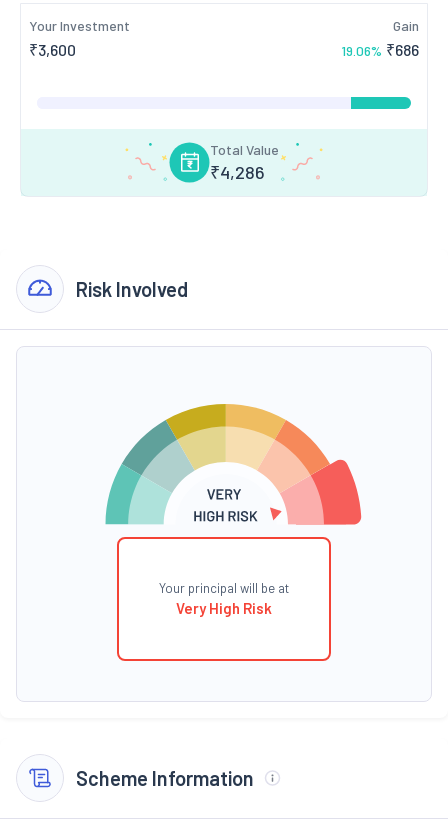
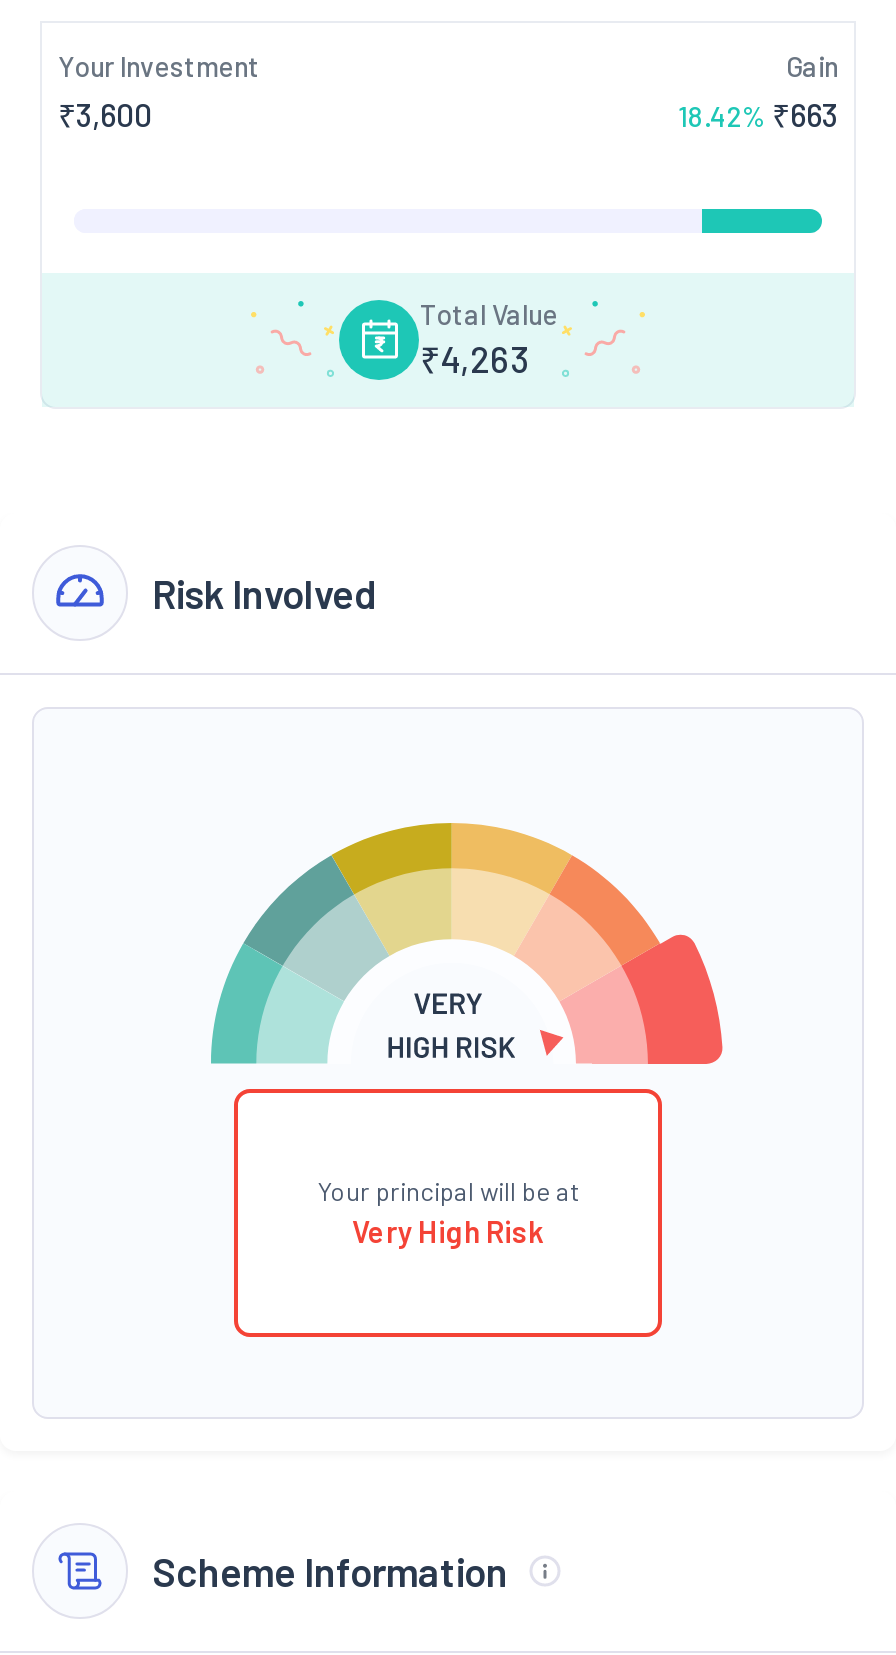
- 19.06% ₹686
+ 18.42% ₹663

- ₹4,286
+ ₹4,263
